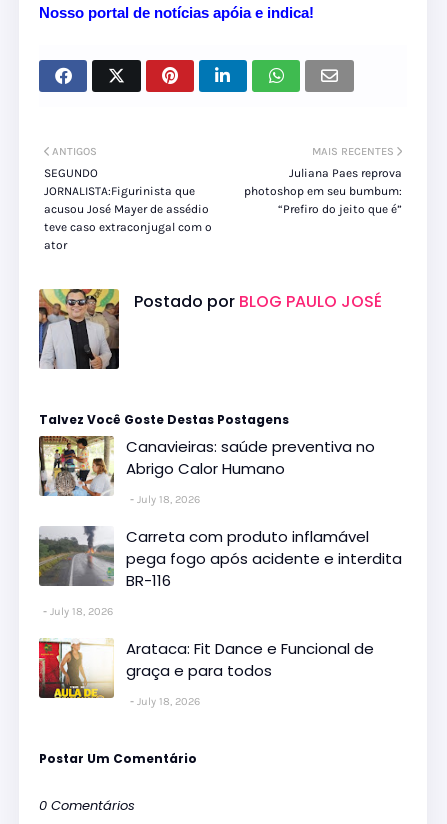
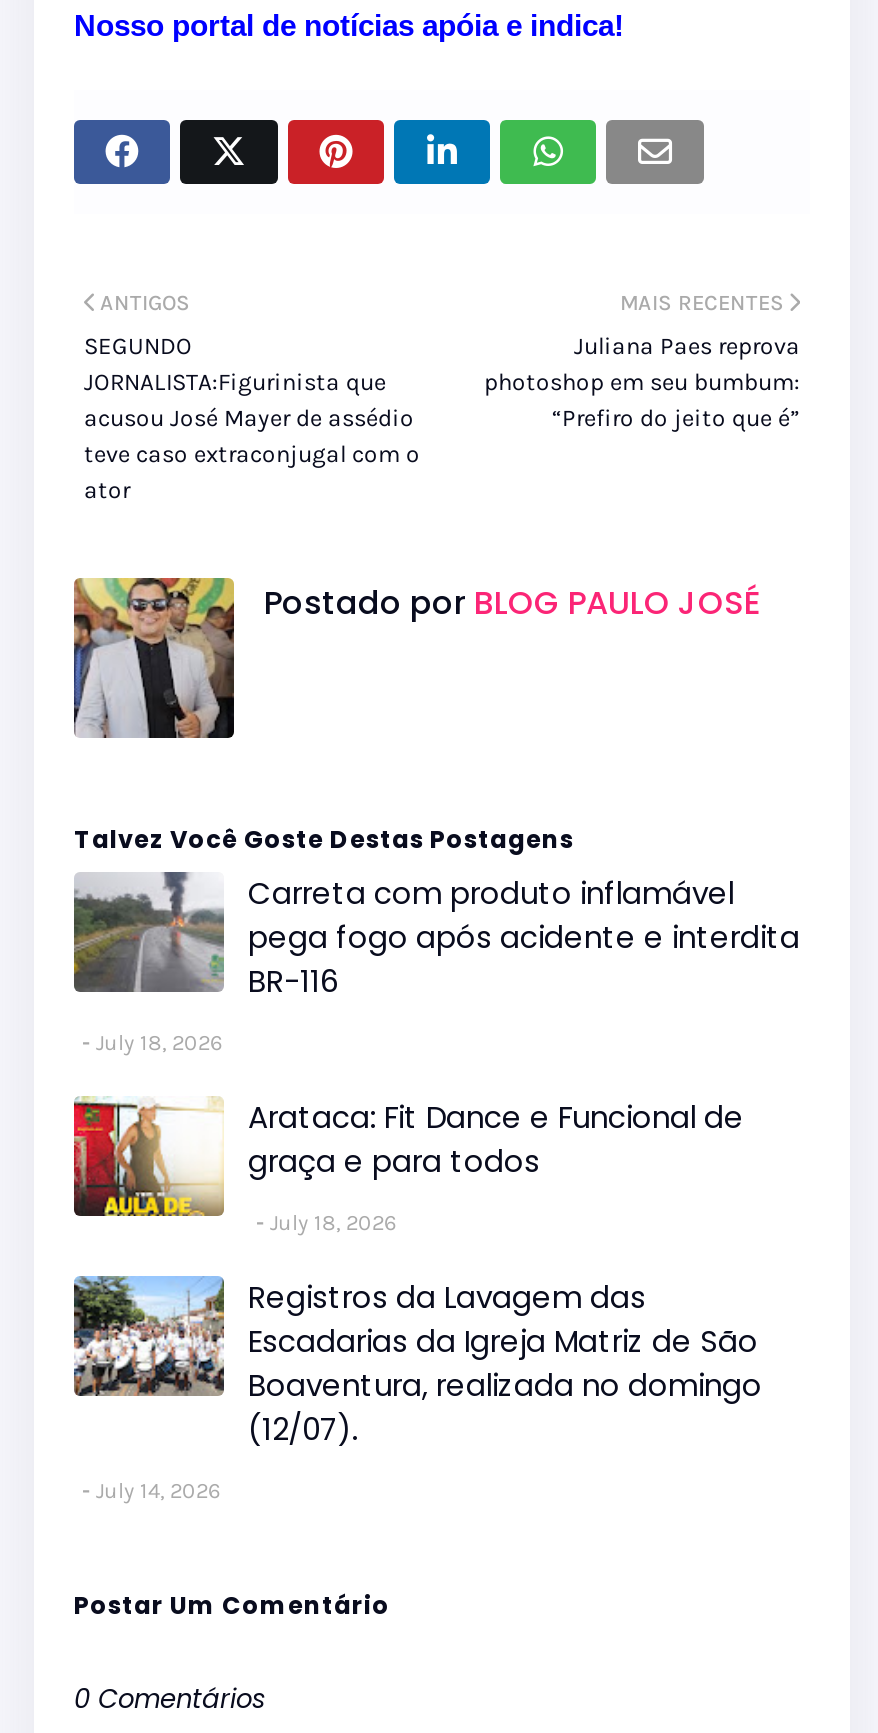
- [image]
- Canavieiras: saúde preventiva no
- Abrigo Calor Humano
- July 18, 2026

moved up: [image] | Carreta com produto inflamável | pega fogo após acidente e interdita | BR-116 | July 18, 2026 | Arataca: Fit Dance e Funcional de | graça e para todos | July 18, 2026

+ [image]
+ Registros da Lavagem das
+ Escadarias da Igreja Matriz de São
+ Boaventura, realizada no domingo
+ (12/07).
+ July 14, 2026
